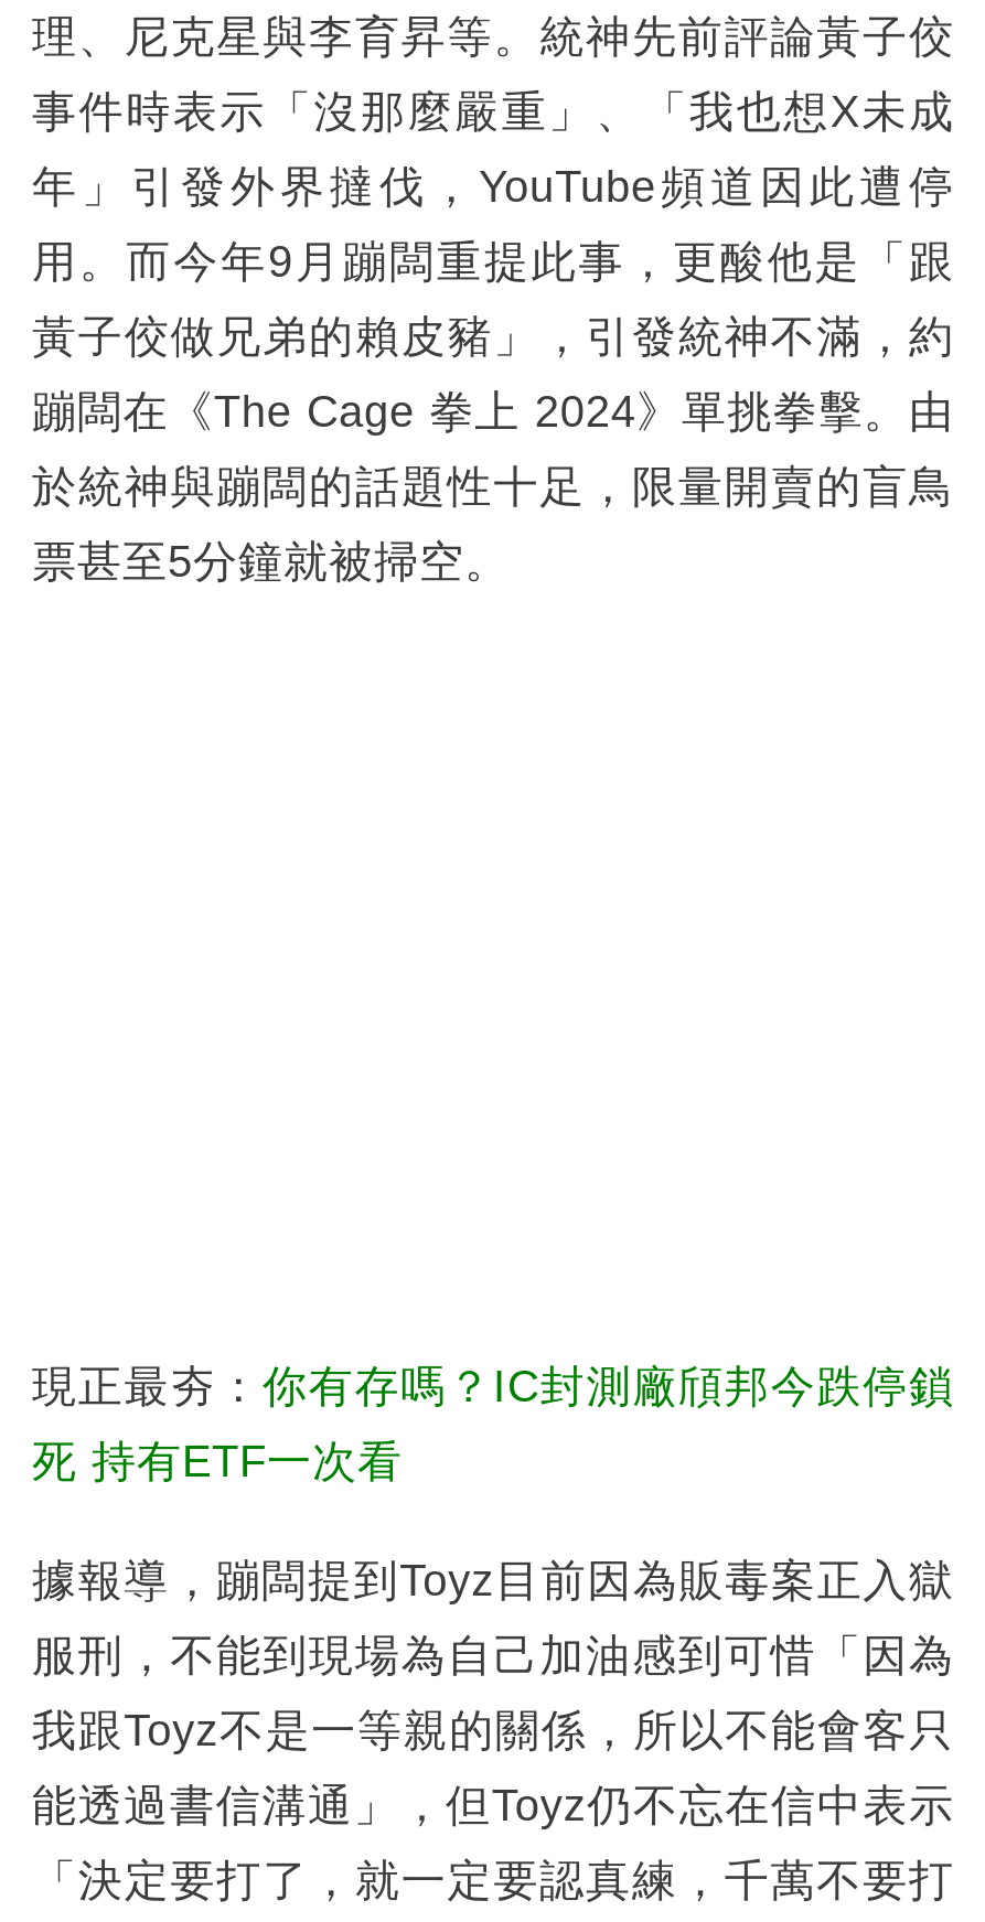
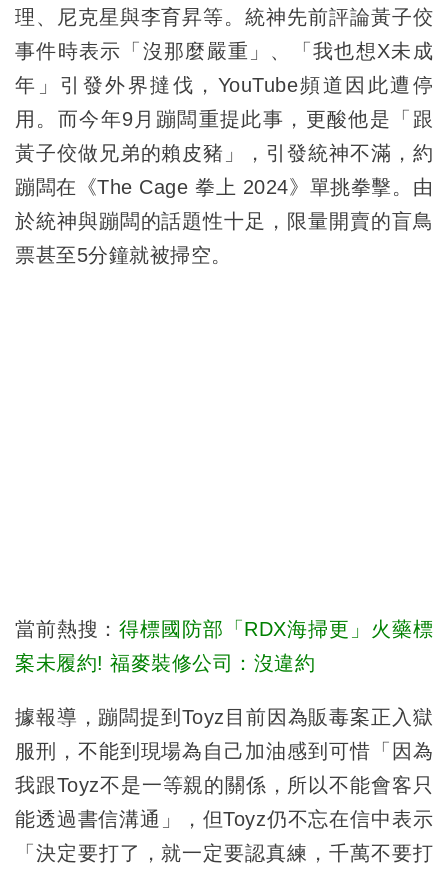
- 現正最夯：你有存嗎？IC封測廠頎邦今跌停鎖
+ 當前熱搜：得標國防部「RDX海掃更」火藥標

- 死 持有ETF一次看
+ 案未履約! 福麥裝修公司：沒違約
